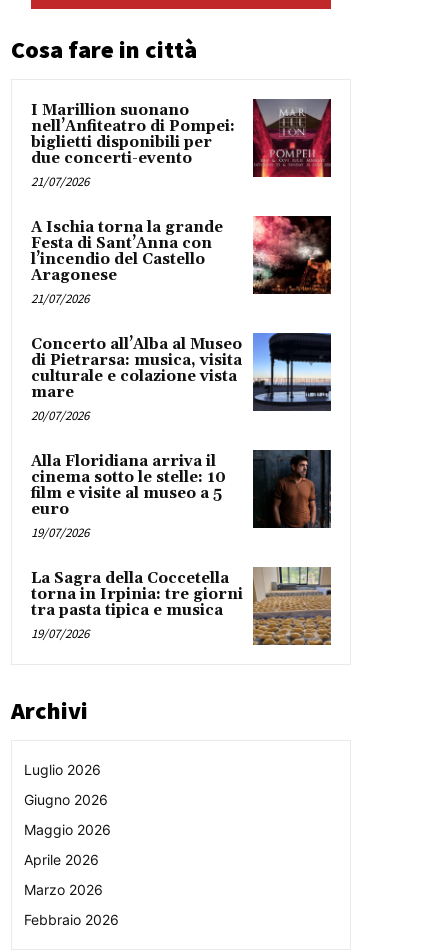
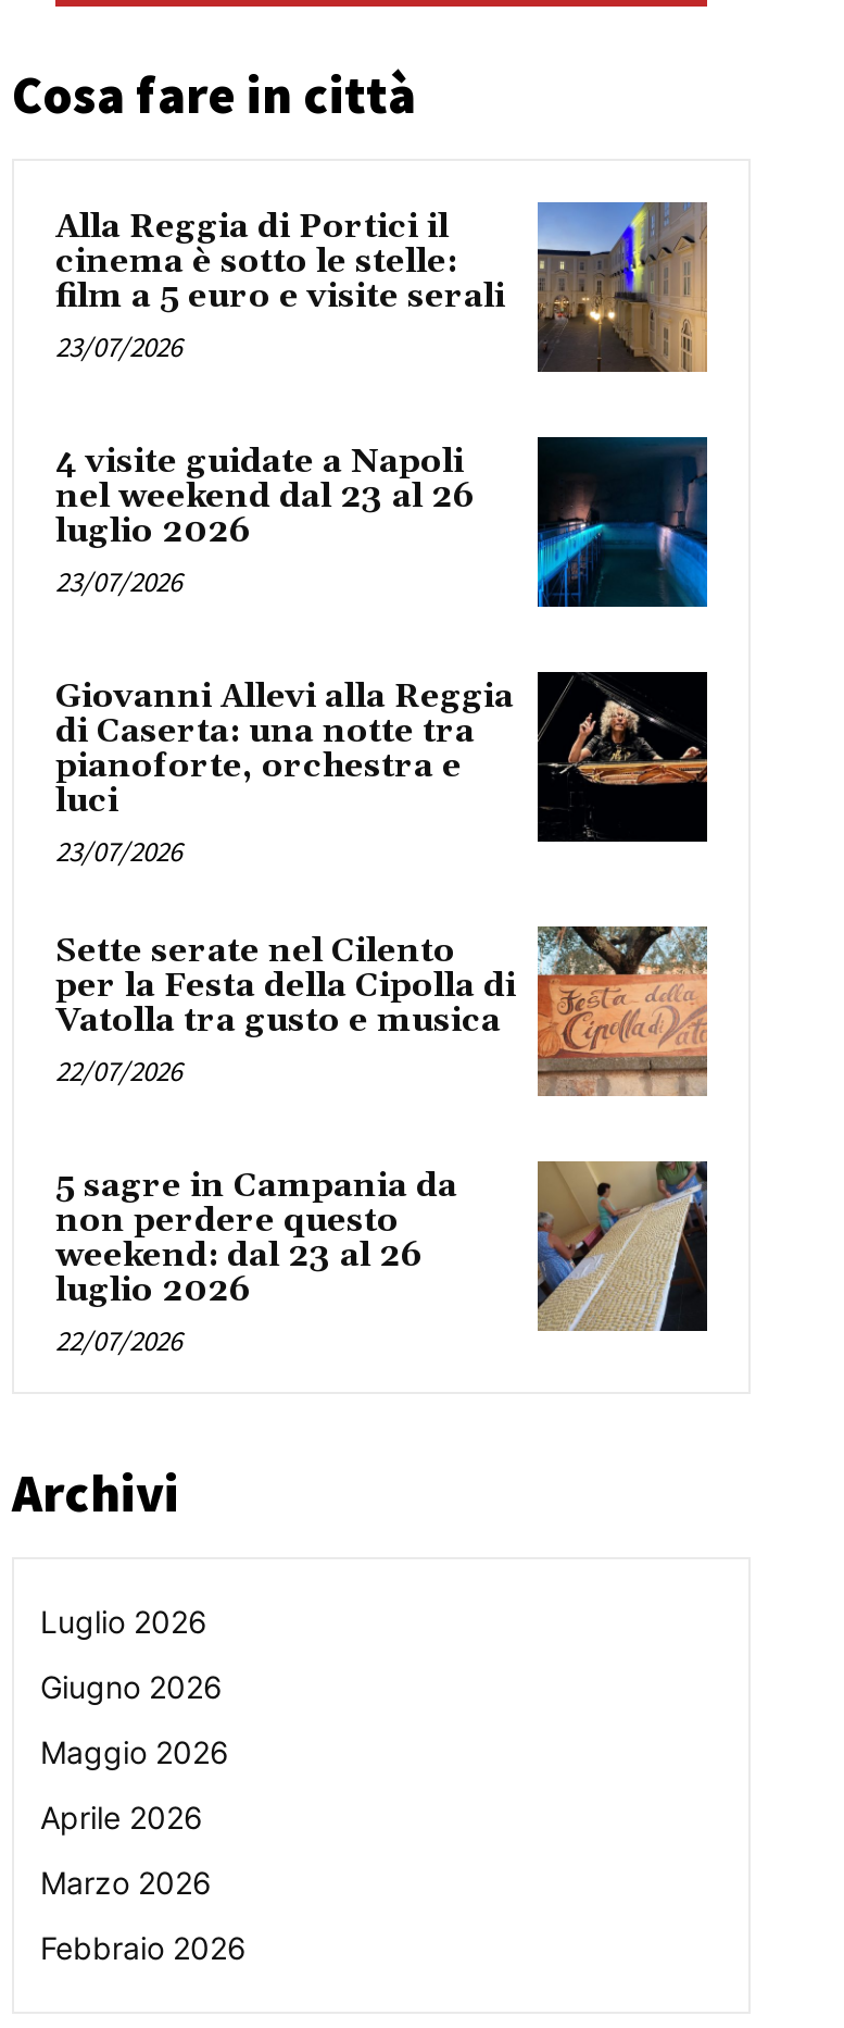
- [image]
- I Marillion suonano
- nell’Anfiteatro di Pompei:
- biglietti disponibili per
- due concerti-evento
- 21/07/2026
+ [image]
+ Alla Reggia di Portici il
+ cinema è sotto le stelle:
+ film a 5 euro e visite serali
+ 23/07/2026

- [image]
- A Ischia torna la grande
- Festa di Sant’Anna con
- l’incendio del Castello
- Aragonese
- 21/07/2026
+ [image]
+ 4 visite guidate a Napoli
+ nel weekend dal 23 al 26
+ luglio 2026
+ 23/07/2026

- [image]
- Concerto all’Alba al Museo
- di Pietrarsa: musica, visita
- culturale e colazione vista
- mare
- 20/07/2026
+ [image]
+ Giovanni Allevi alla Reggia
+ di Caserta: una notte tra
+ pianoforte, orchestra e
+ luci
+ 23/07/2026

- [image]
- Alla Floridiana arriva il
- cinema sotto le stelle: 10
- film e visite al museo a 5
- euro
- 19/07/2026
+ [image]
+ Sette serate nel Cilento
+ per la Festa della Cipolla di
+ Vatolla tra gusto e musica
+ 22/07/2026

- [image]
- La Sagra della Coccetella
- torna in Irpinia: tre giorni
- tra pasta tipica e musica
- 19/07/2026
+ [image]
+ 5 sagre in Campania da
+ non perdere questo
+ weekend: dal 23 al 26
+ luglio 2026
+ 22/07/2026
